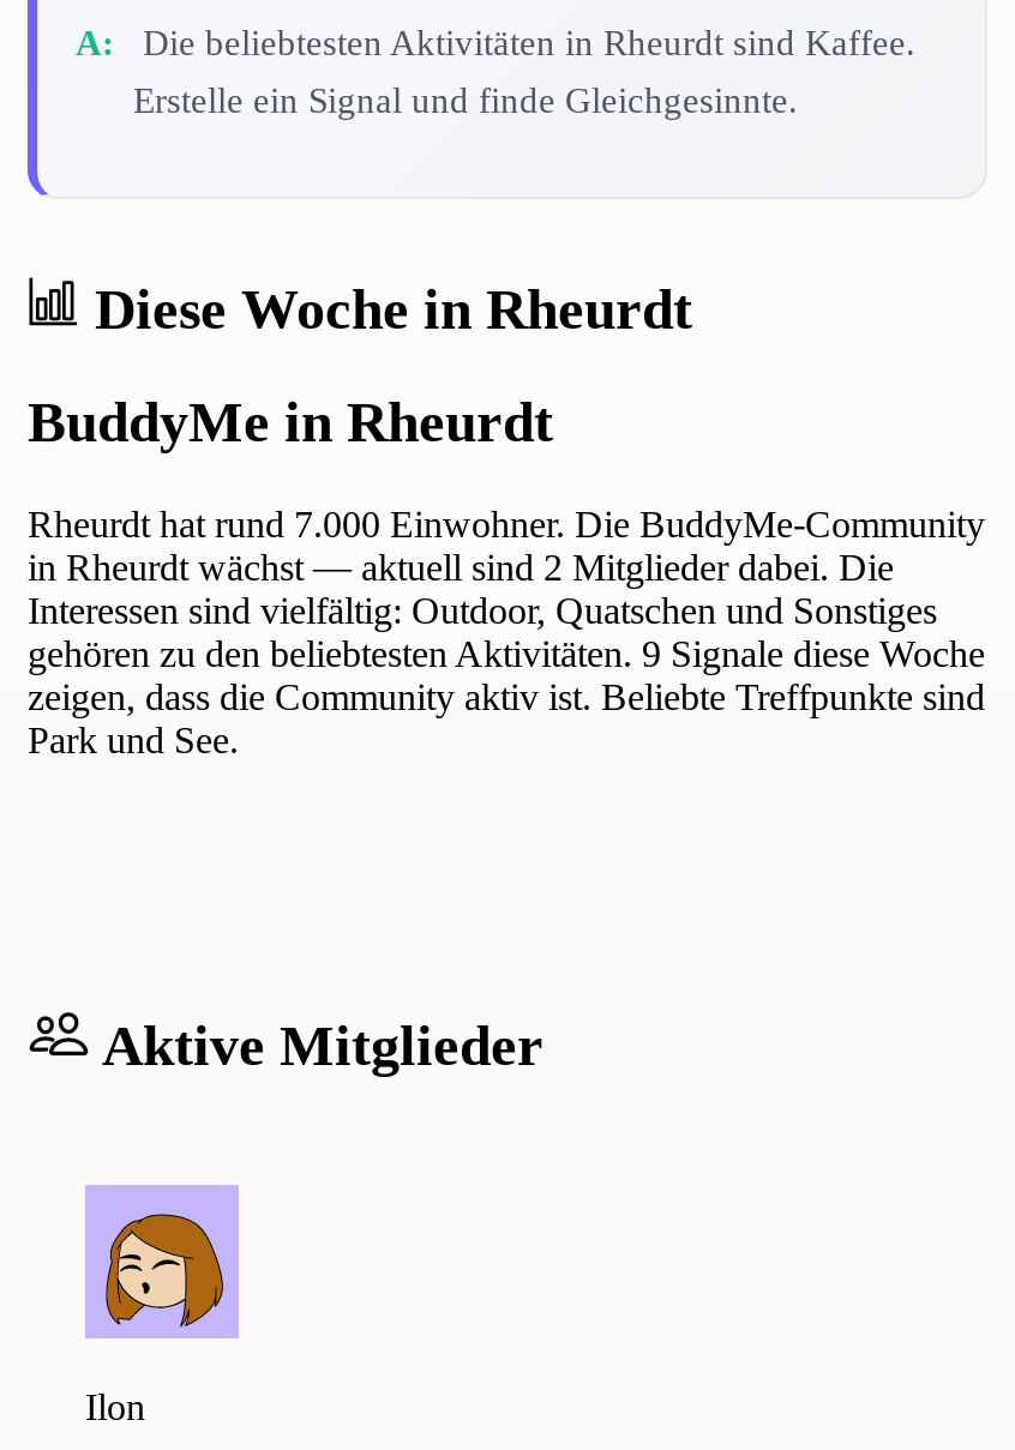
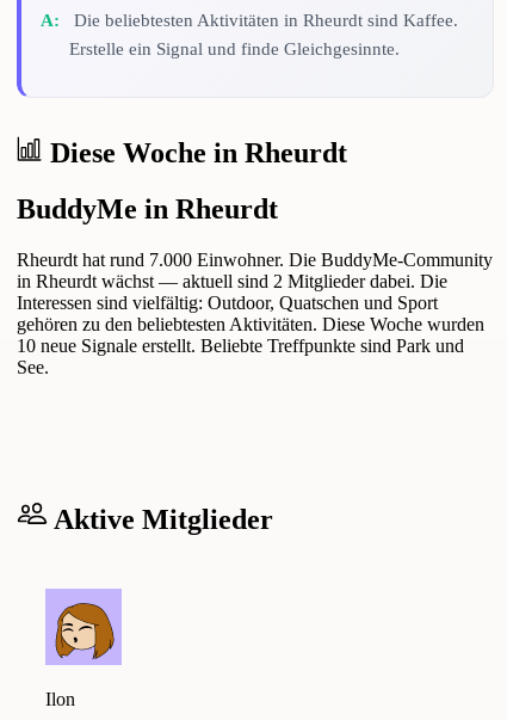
- Interessen sind vielfältig: Outdoor, Quatschen und Sonstiges
- gehören zu den beliebtesten Aktivitäten. 9 Signale diese Woche
- zeigen, dass die Community aktiv ist. Beliebte Treffpunkte sind
- Park und See.
+ Interessen sind vielfältig: Outdoor, Quatschen und Sport
+ gehören zu den beliebtesten Aktivitäten. Diese Woche wurden
+ 10 neue Signale erstellt. Beliebte Treffpunkte sind Park und
+ See.
